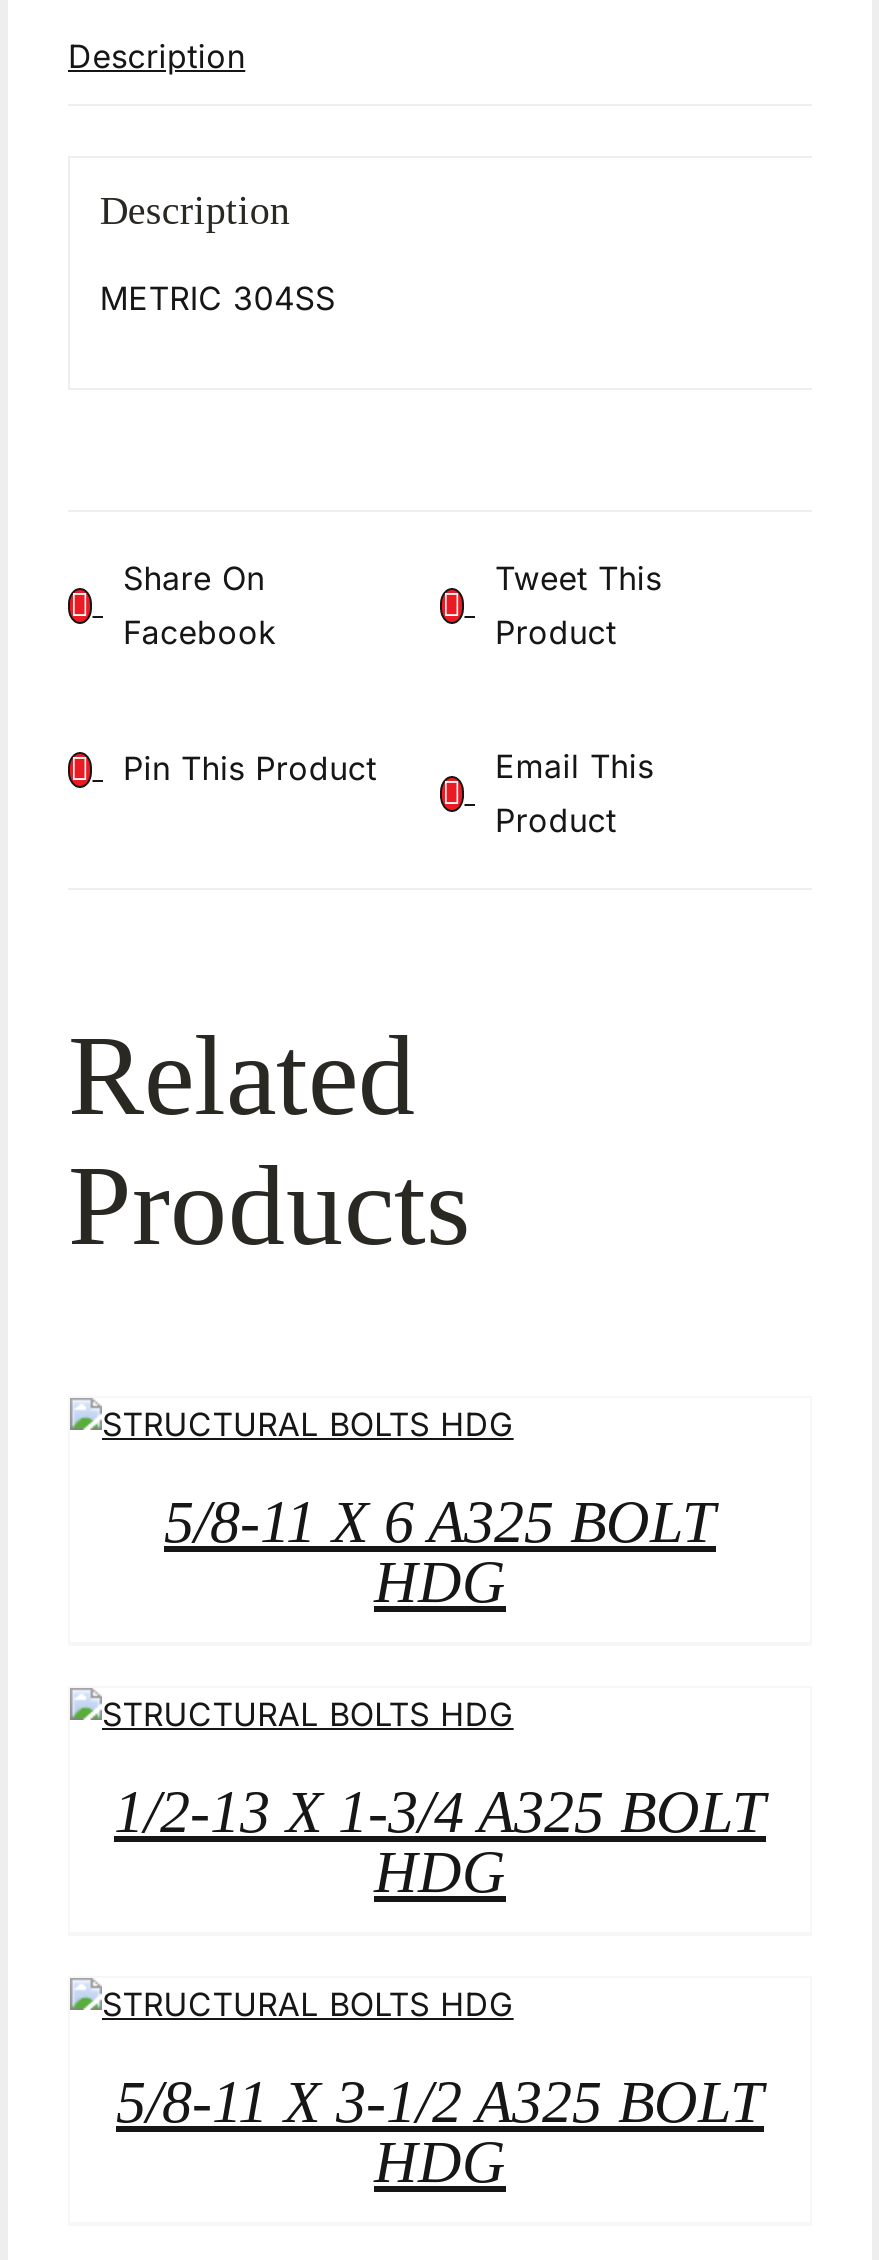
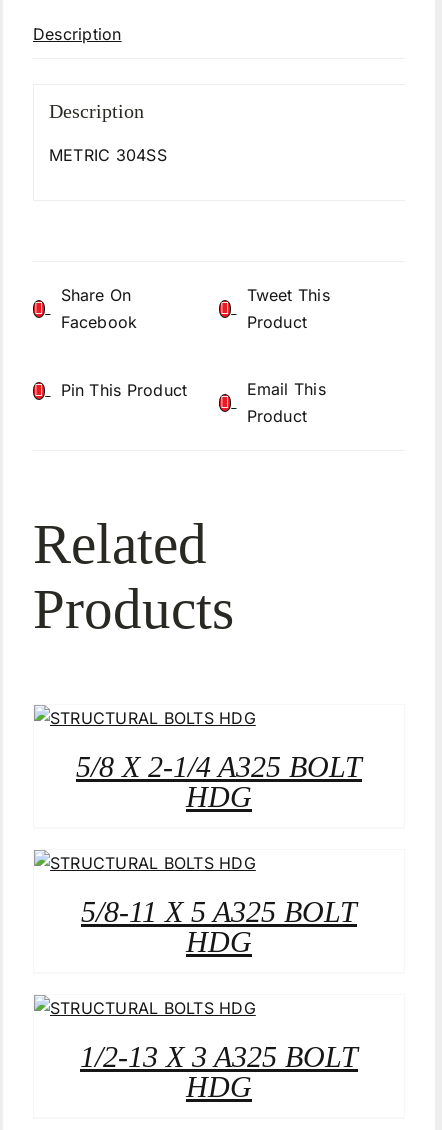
- 5/8-11 X 6 A325 BOLT
+ 5/8 X 2-1/4 A325 BOLT

- 1/2-13 X 1-3/4 A325 BOLT
+ 5/8-11 X 5 A325 BOLT

- 5/8-11 X 3-1/2 A325 BOLT
+ 1/2-13 X 3 A325 BOLT
